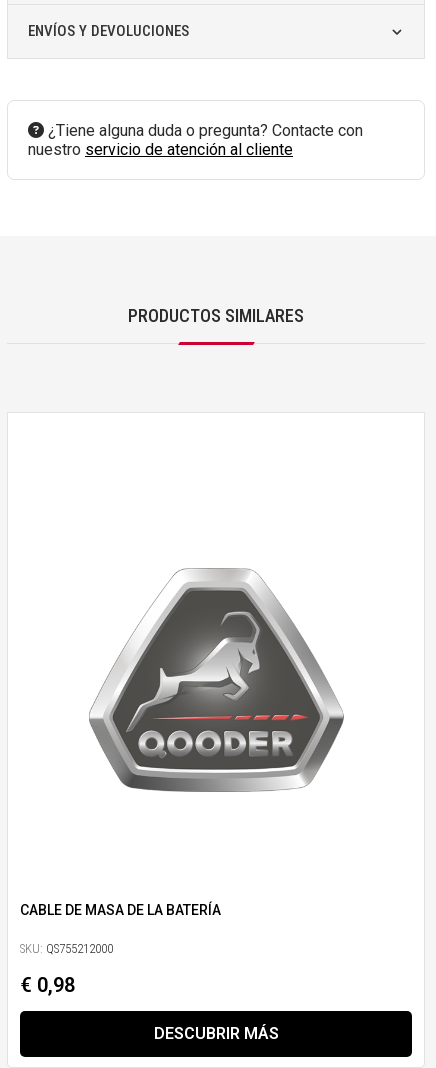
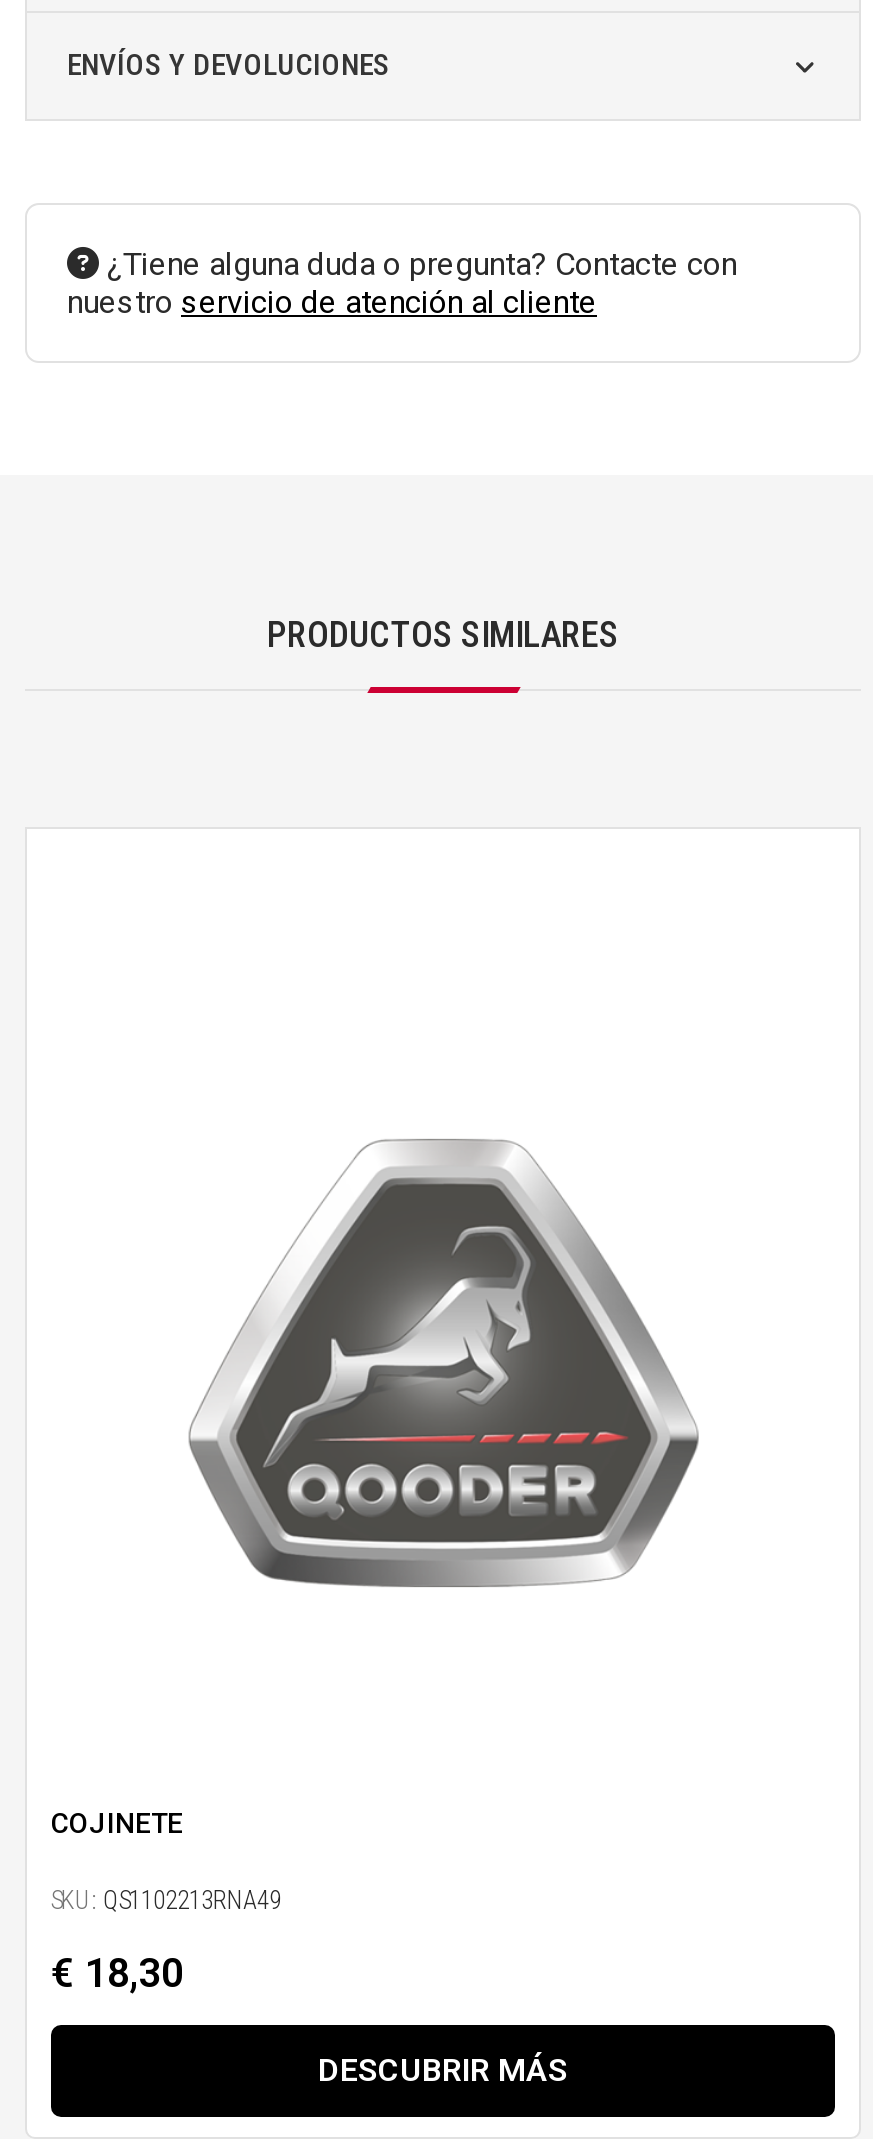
- CABLE DE MASA DE LA BATERÍA
+ COJINETE

- SKU: QS755212000
+ SKU: QS1102213RNA49

- € 0,98
+ € 18,30
